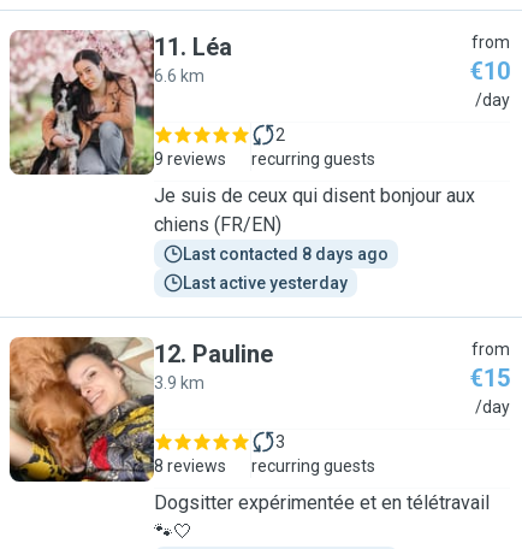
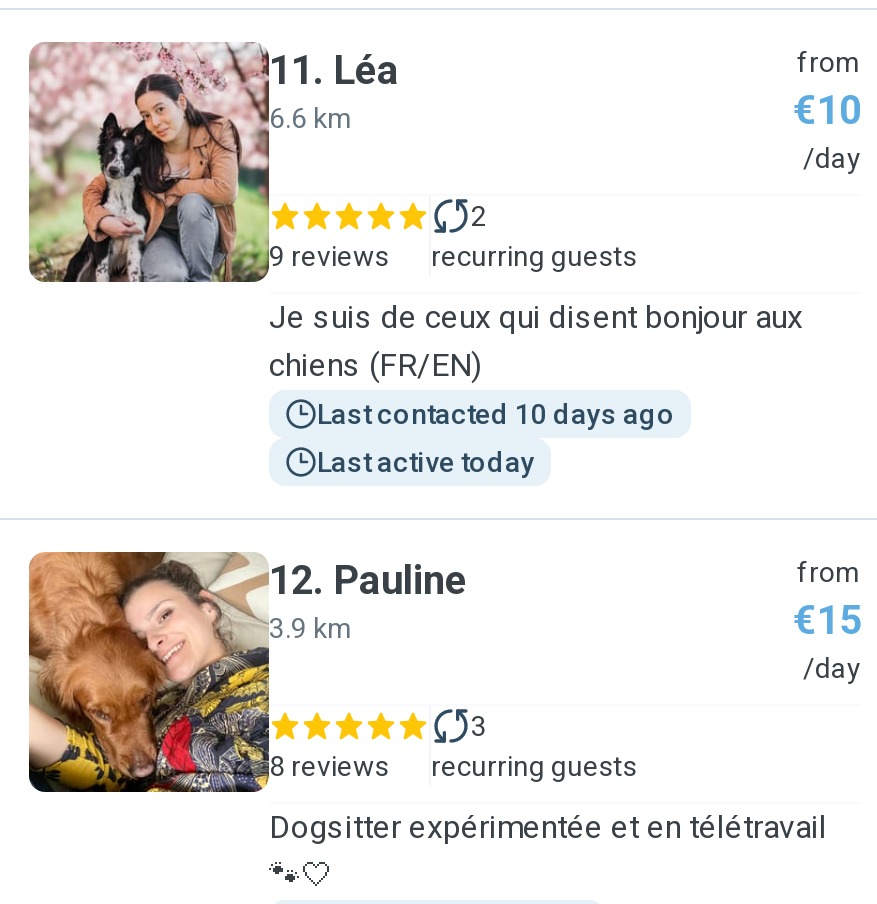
- Last contacted 8 days ago
+ Last contacted 10 days ago

- Last active yesterday
+ Last active today
